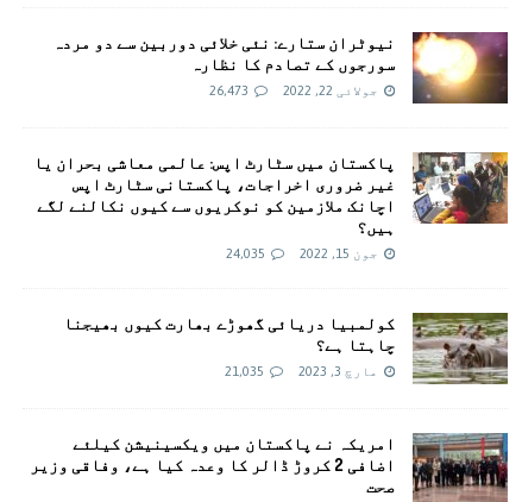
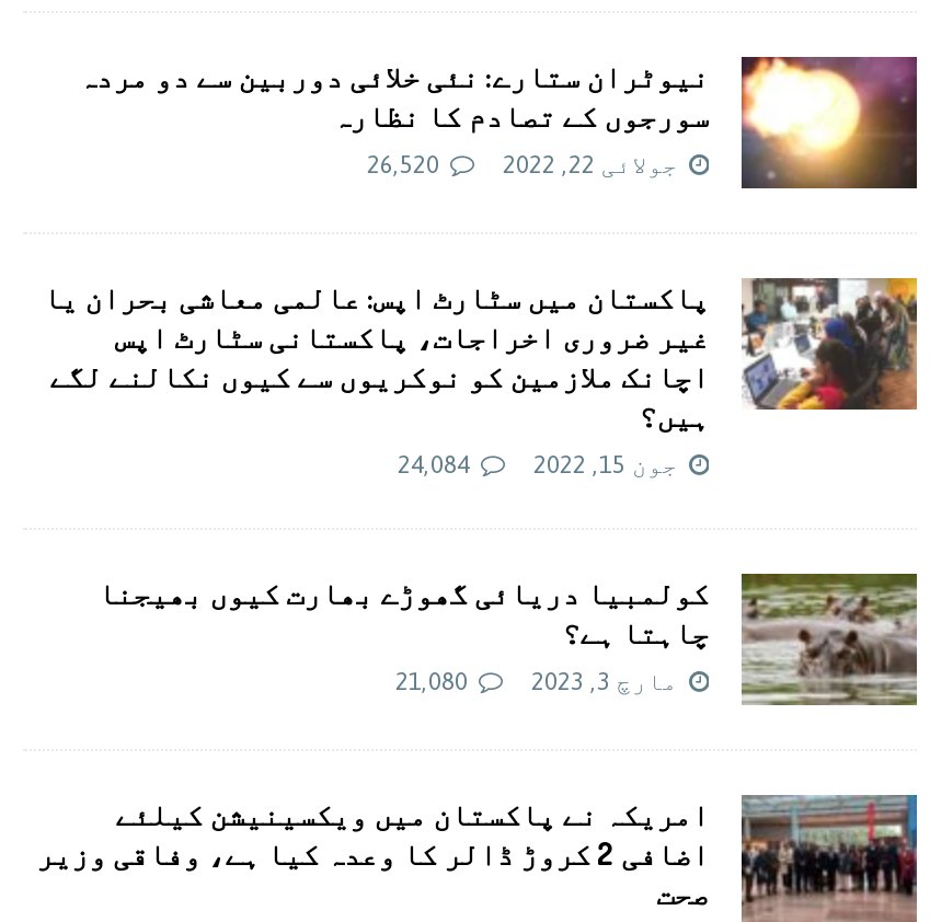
- 26,473
+ 26,520

- 24,035
+ 24,084

- 21,035
+ 21,080
